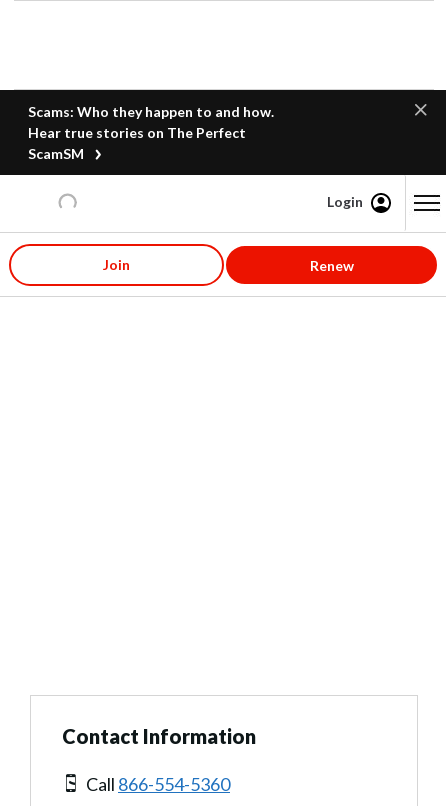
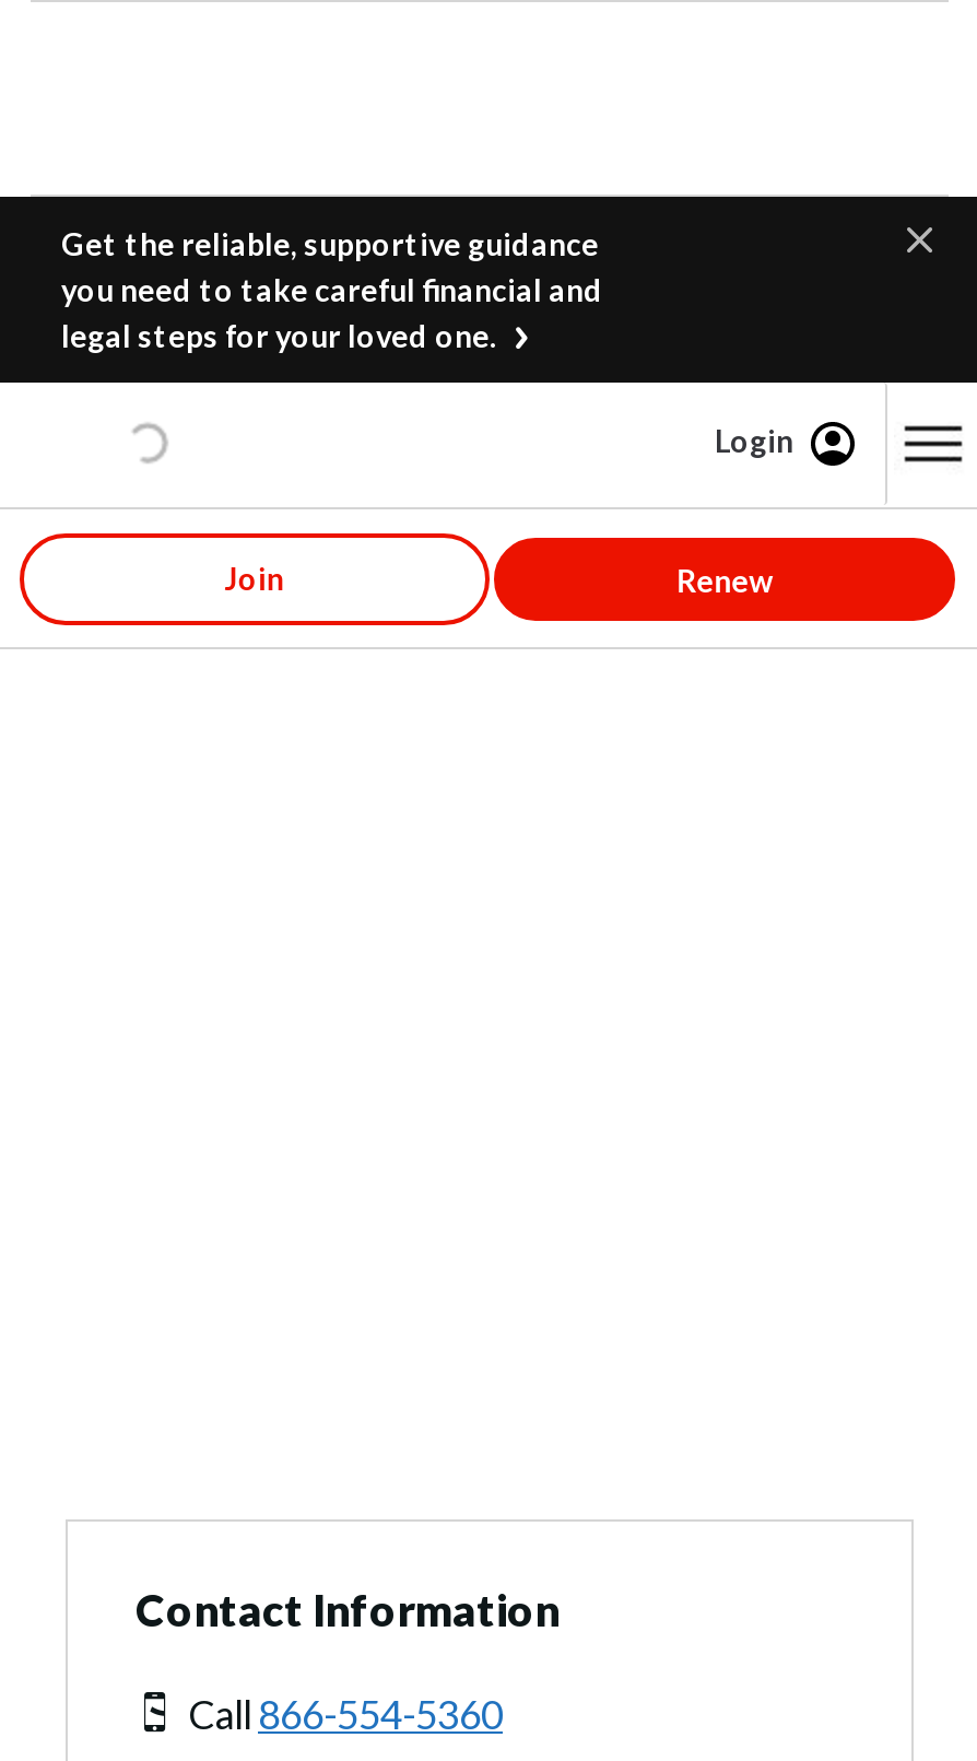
- Scams: Who they happen to and how.
- Hear true stories on The Perfect
- ScamSM
+ Get the reliable, supportive guidance
+ you need to take careful financial and
+ legal steps for your loved one.
